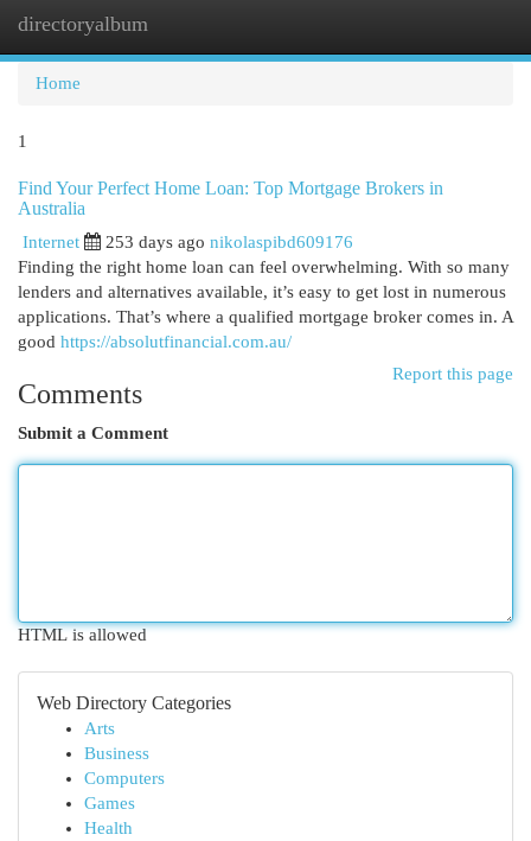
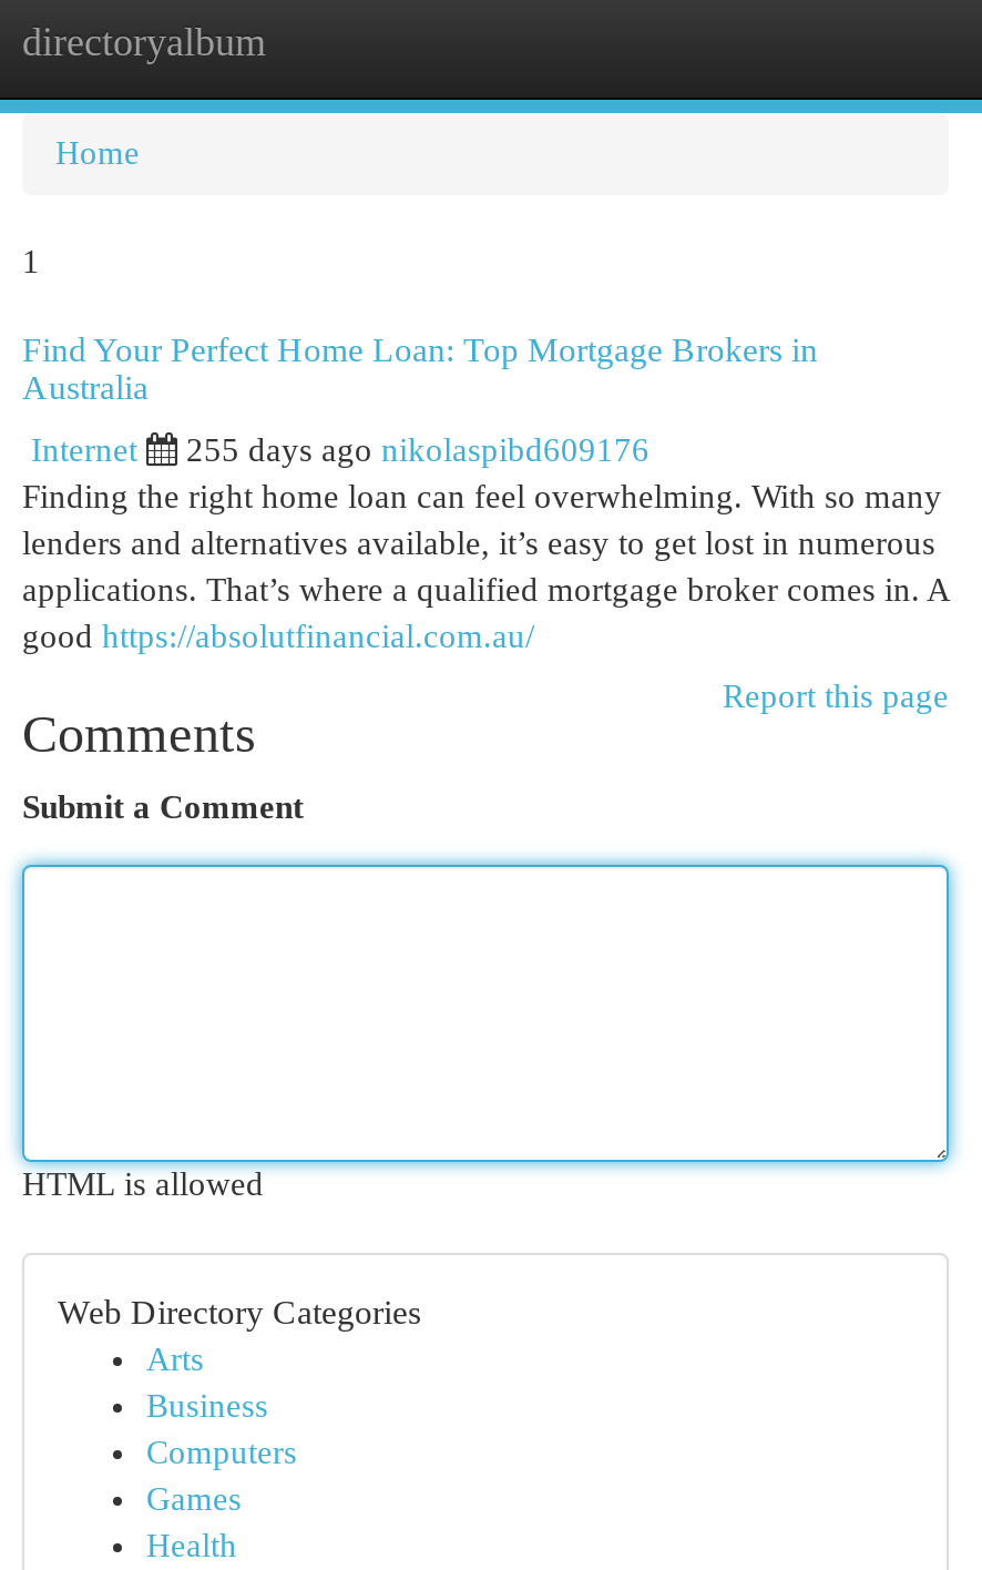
- 253 days ago nikolaspibd609176
+ 255 days ago nikolaspibd609176
